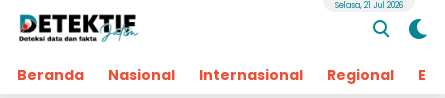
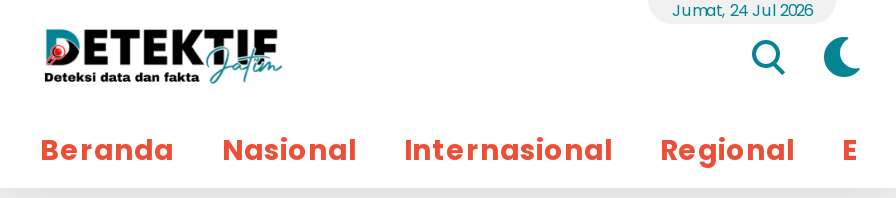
- Selasa, 21 Jul 2026
+ Jumat, 24 Jul 2026
